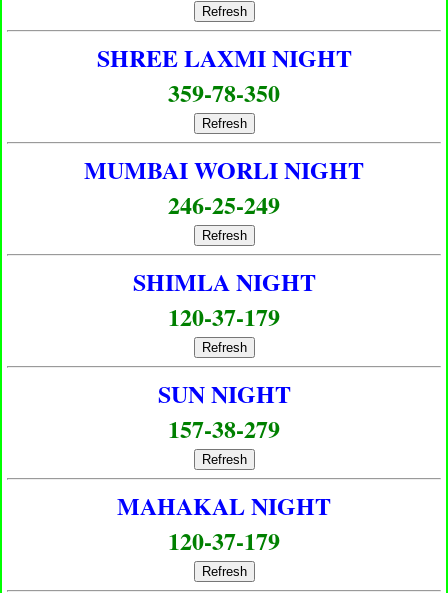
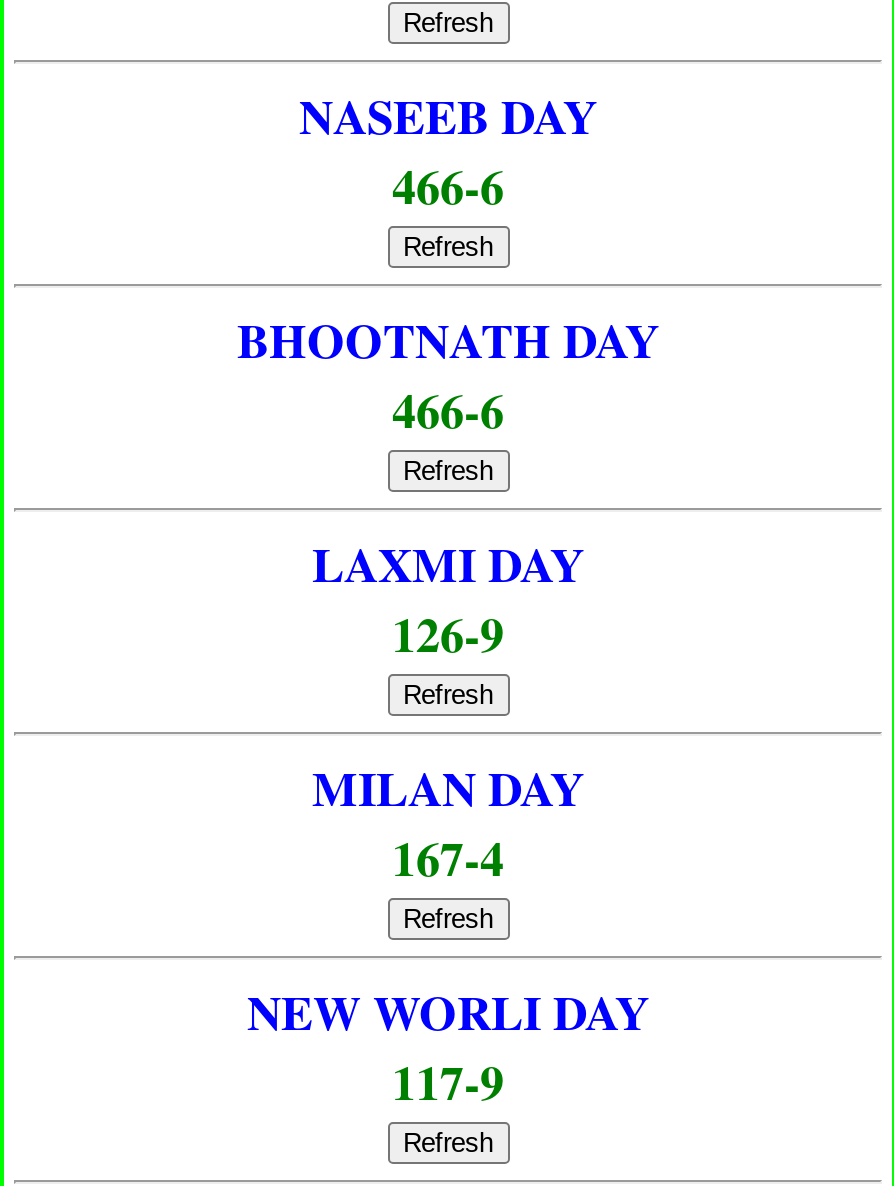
- SHREE LAXMI NIGHT
- 359-78-350
+ NASEEB DAY
+ 466-6

- MUMBAI WORLI NIGHT
- 246-25-249
+ BHOOTNATH DAY
+ 466-6

- SHIMLA NIGHT
- 120-37-179
+ LAXMI DAY
+ 126-9

- SUN NIGHT
- 157-38-279
+ MILAN DAY
+ 167-4

- MAHAKAL NIGHT
- 120-37-179
+ NEW WORLI DAY
+ 117-9
